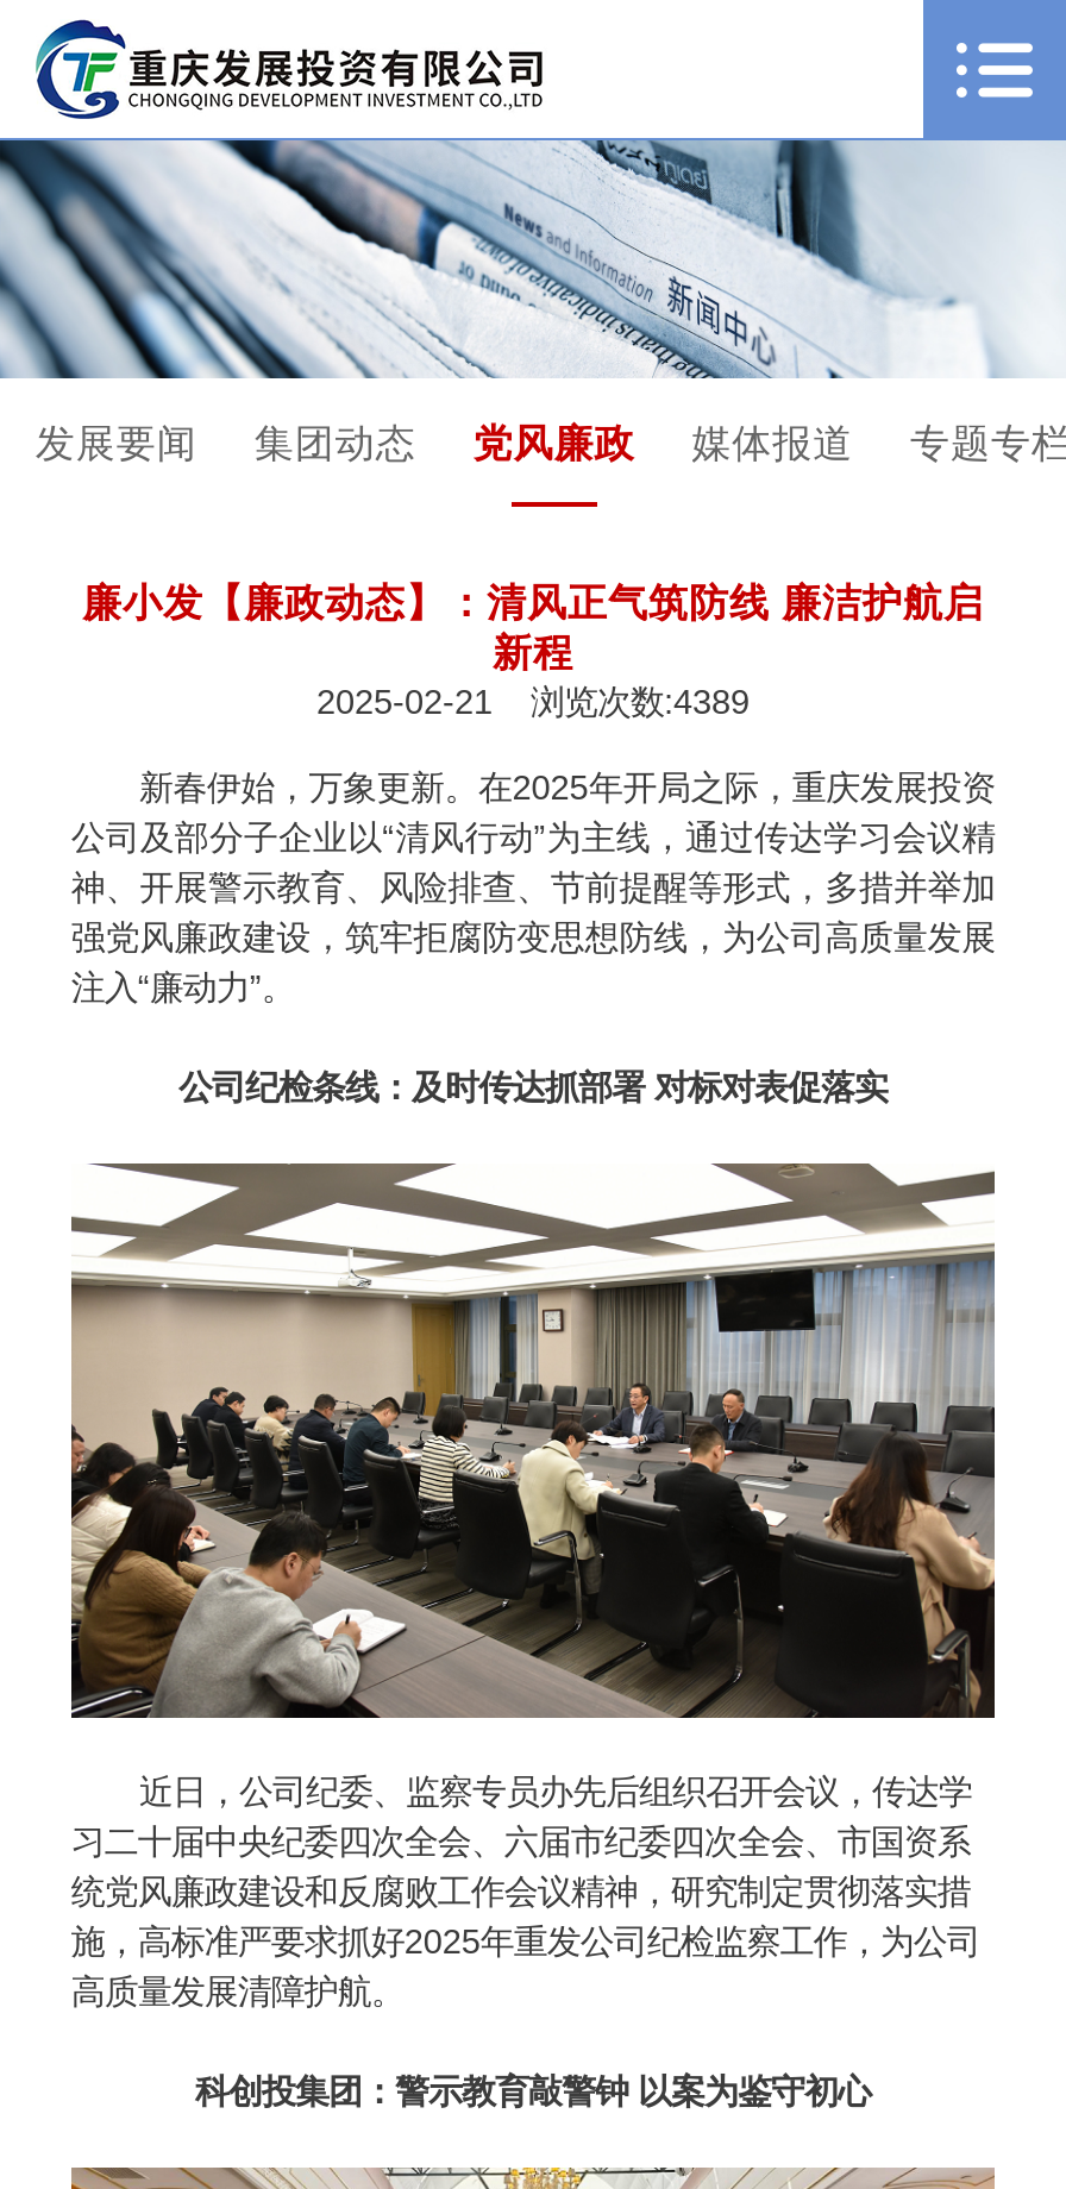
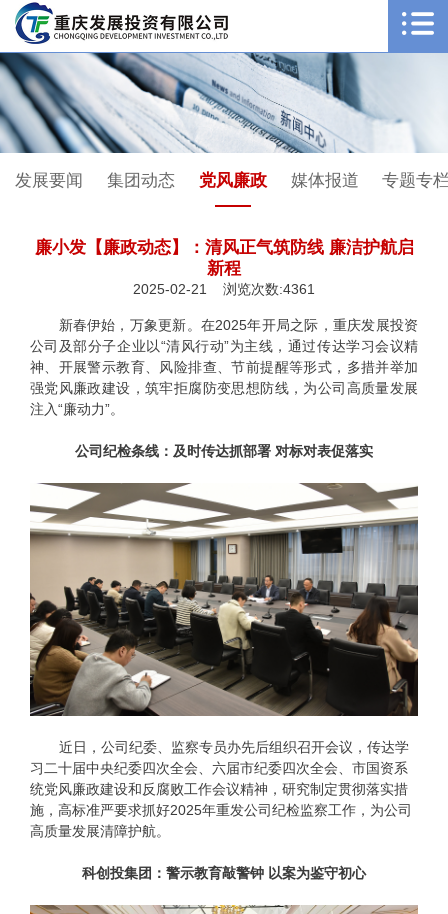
- 2025-02-21 浏览次数:4389
+ 2025-02-21 浏览次数:4361
